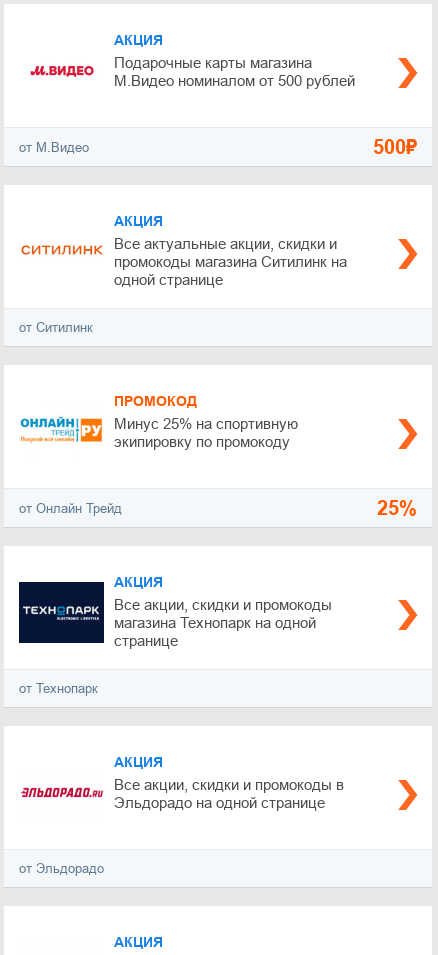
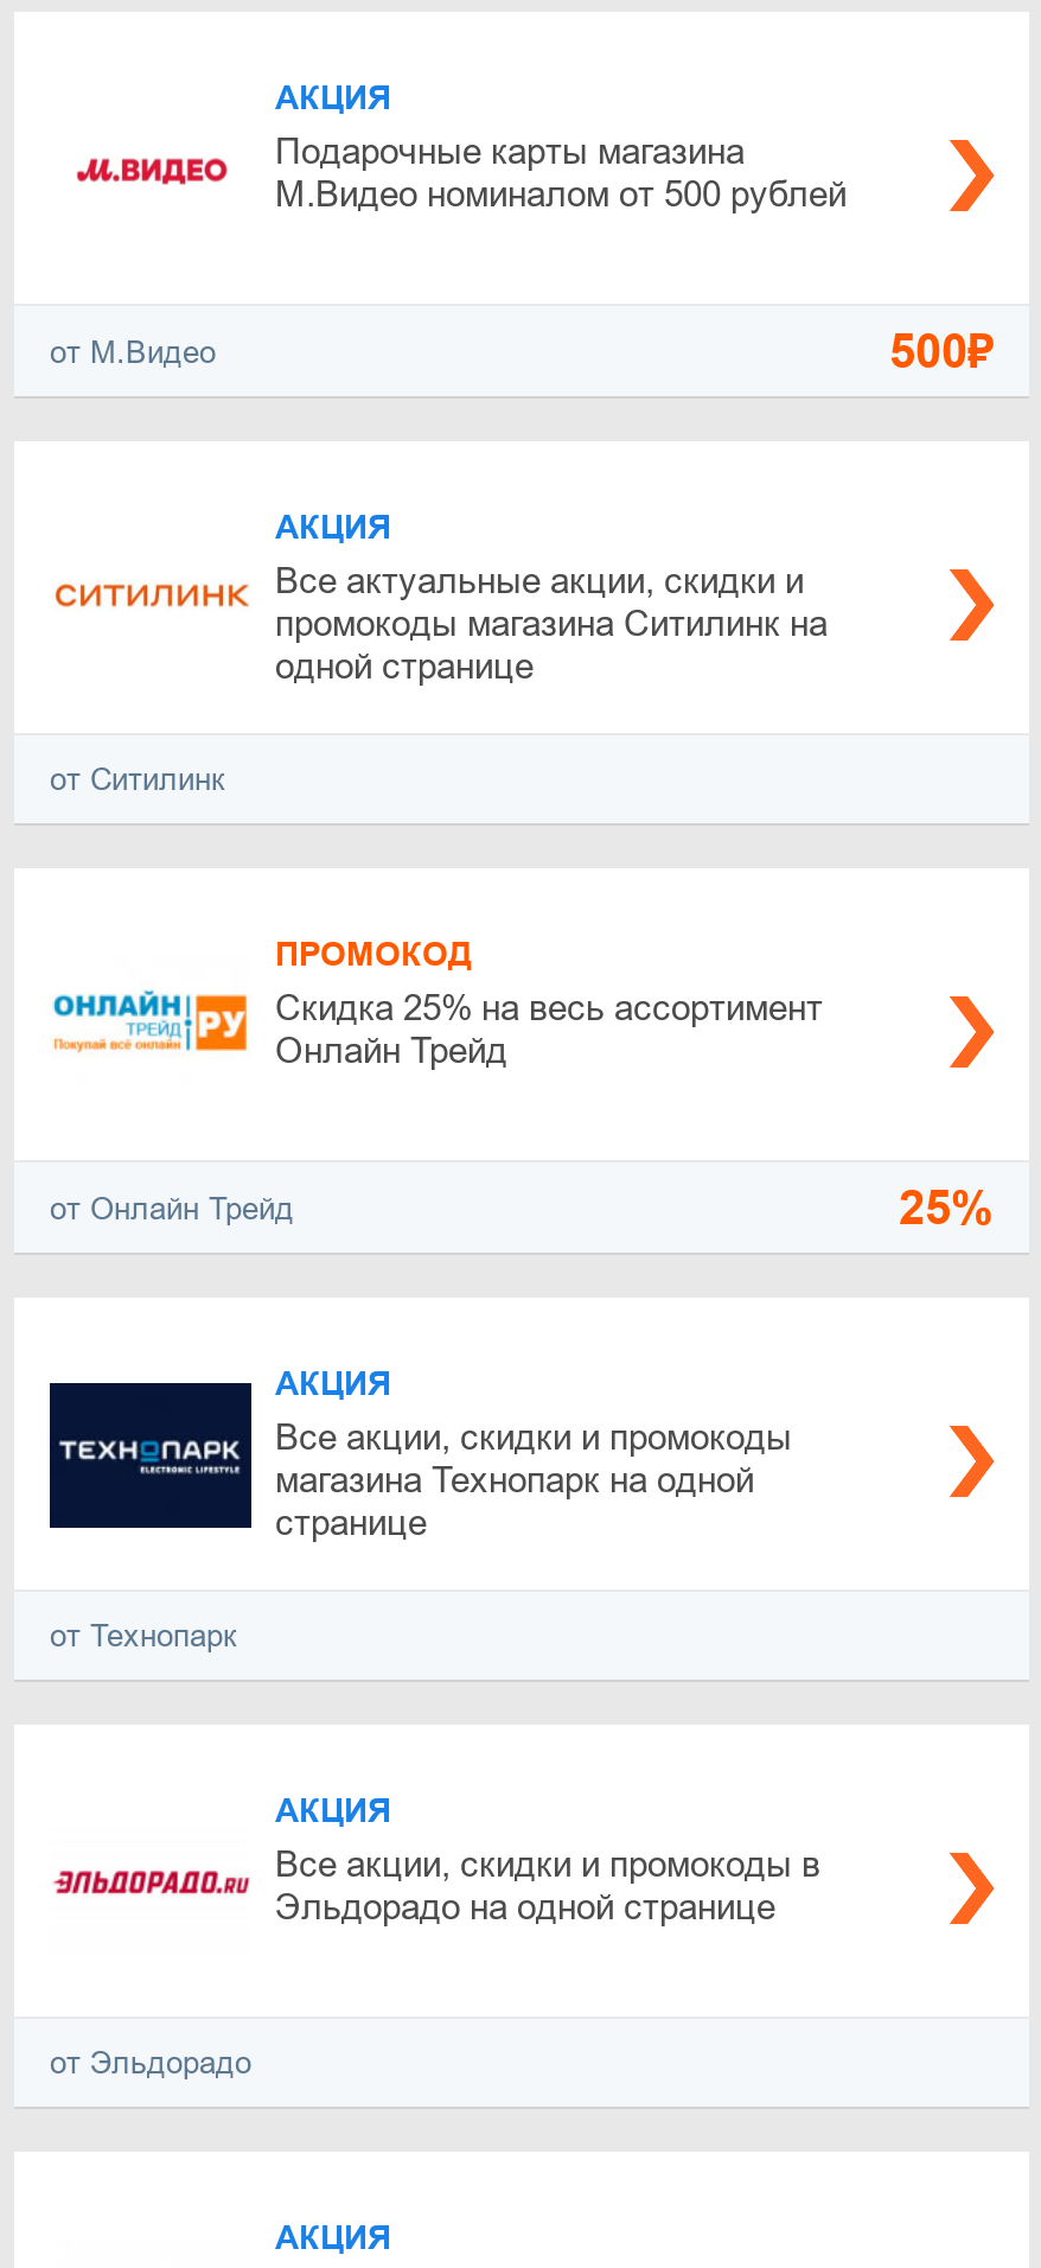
- Минус 25% на спортивную
- экипировку по промокоду
+ Скидка 25% на весь ассортимент
+ Онлайн Трейд
